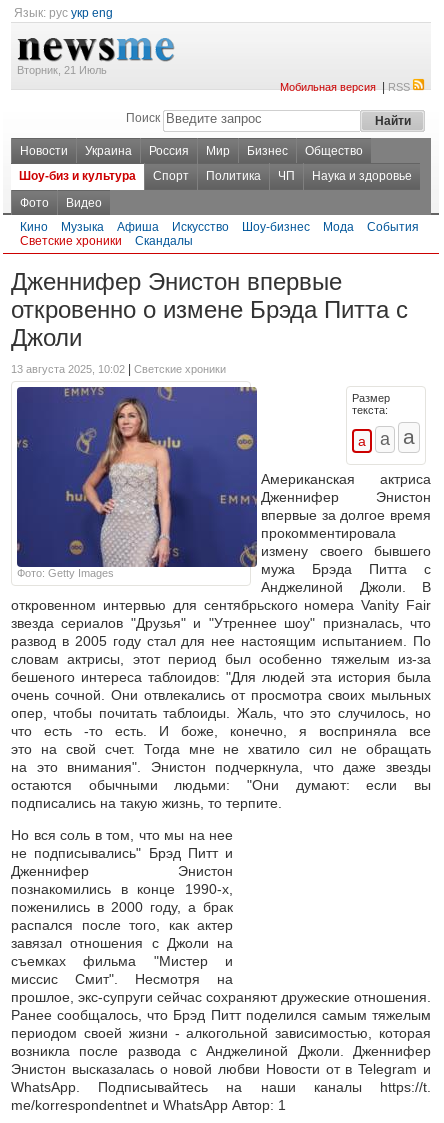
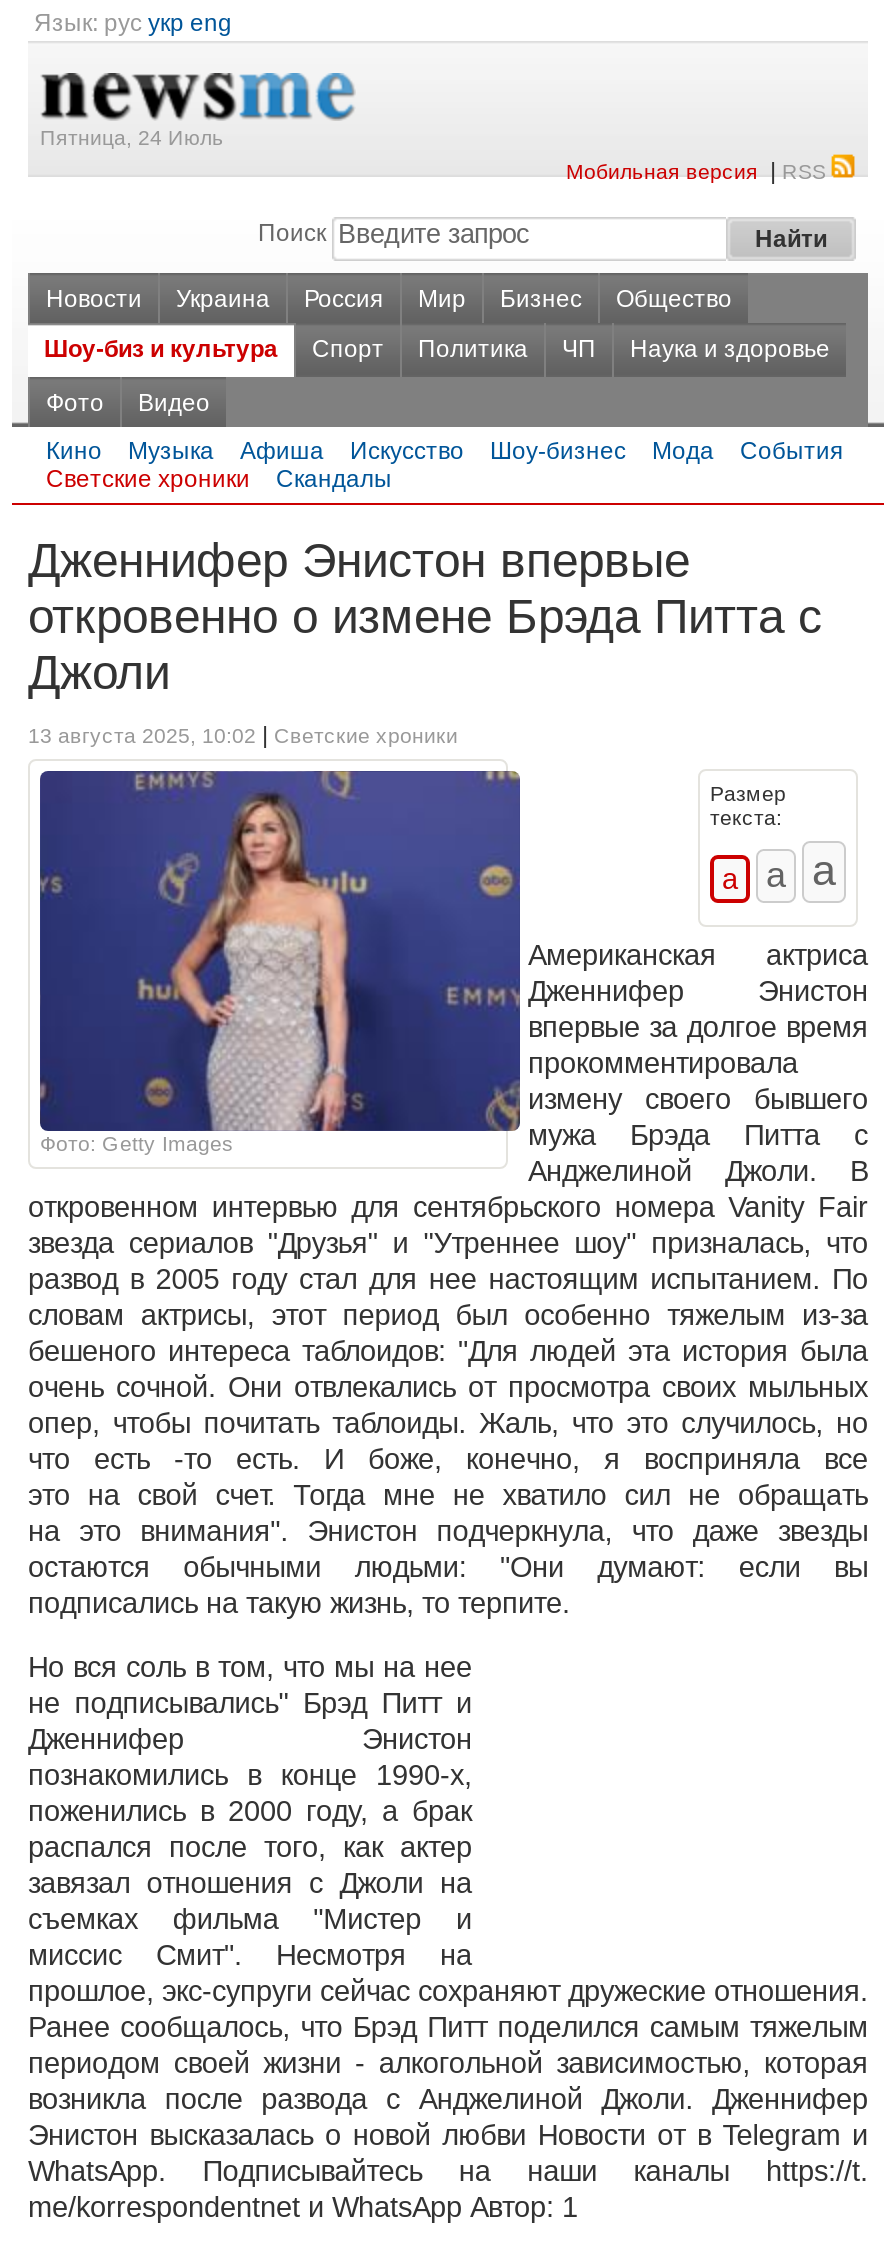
- Вторник, 21 Июль
+ Пятница, 24 Июль
